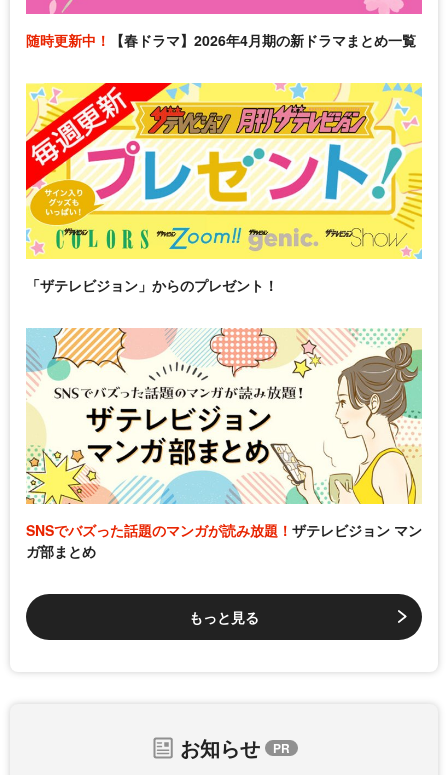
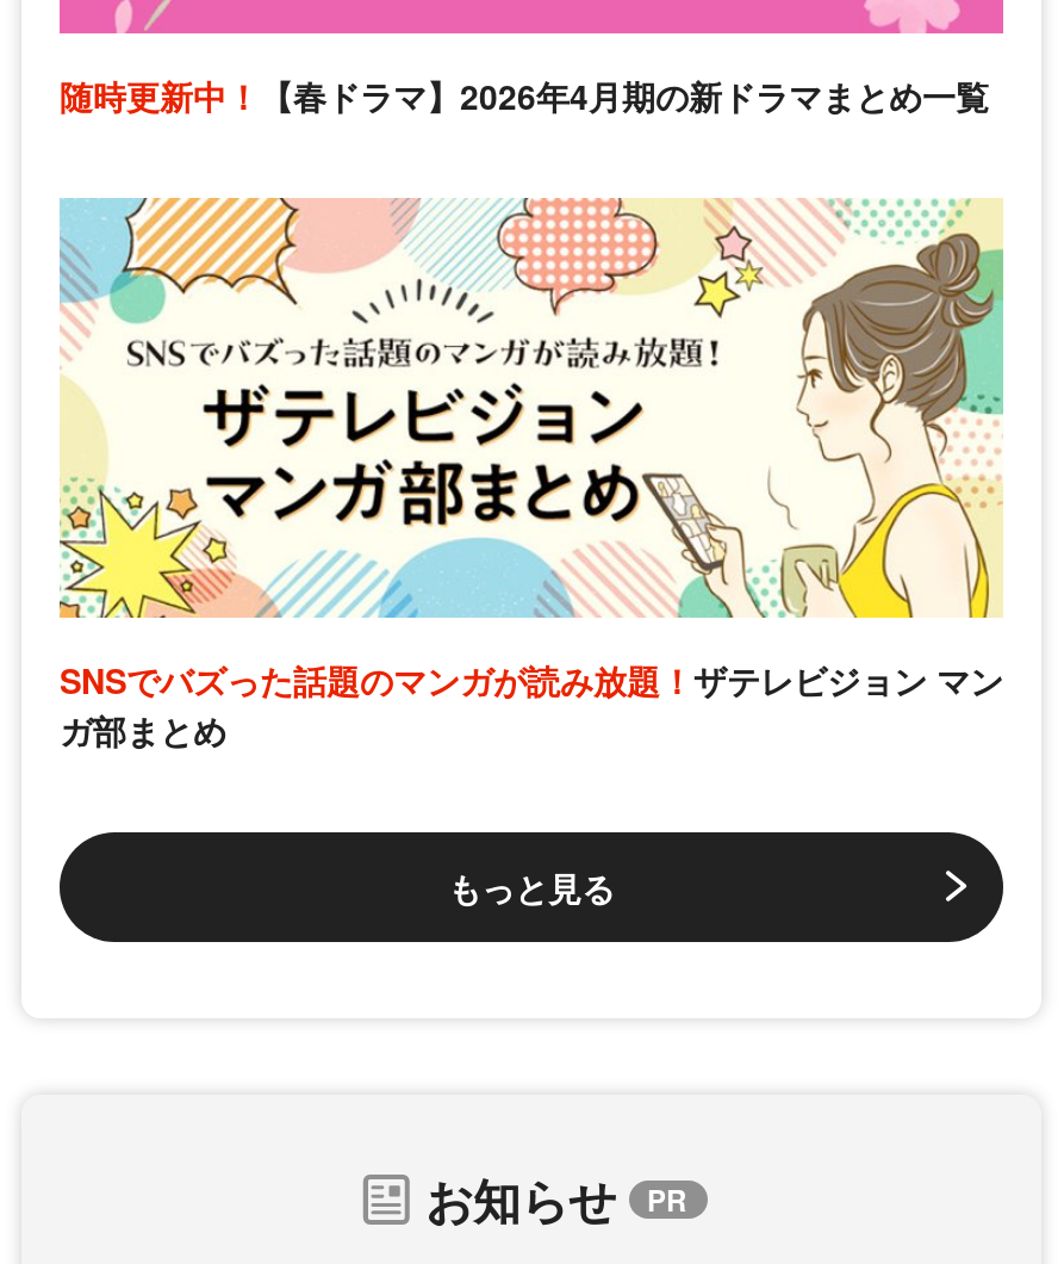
- [image]
- 「ザテレビジョン」からのプレゼント！
